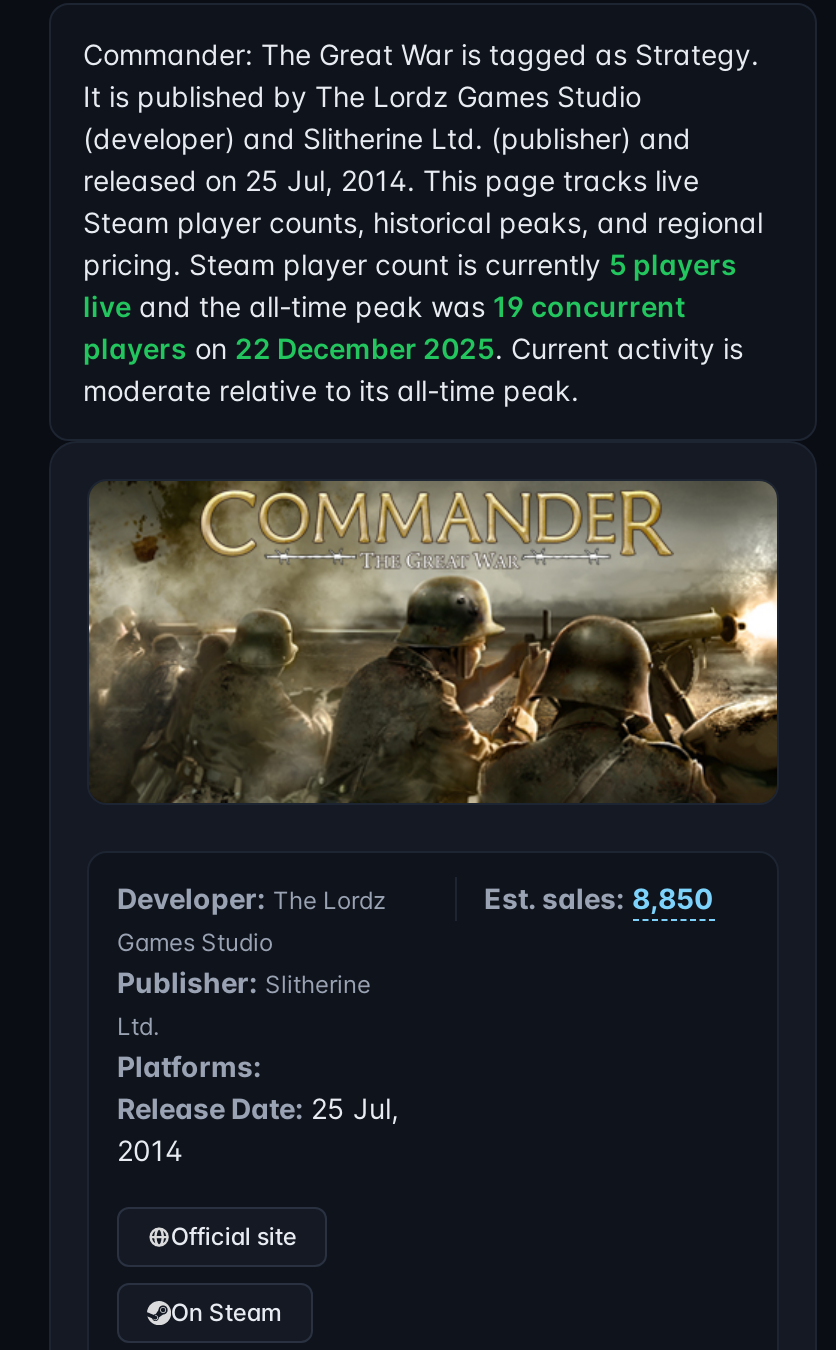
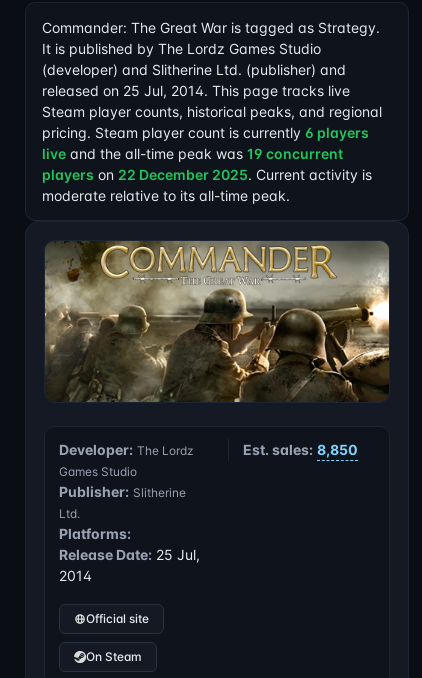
- pricing. Steam player count is currently 5 players
+ pricing. Steam player count is currently 6 players
